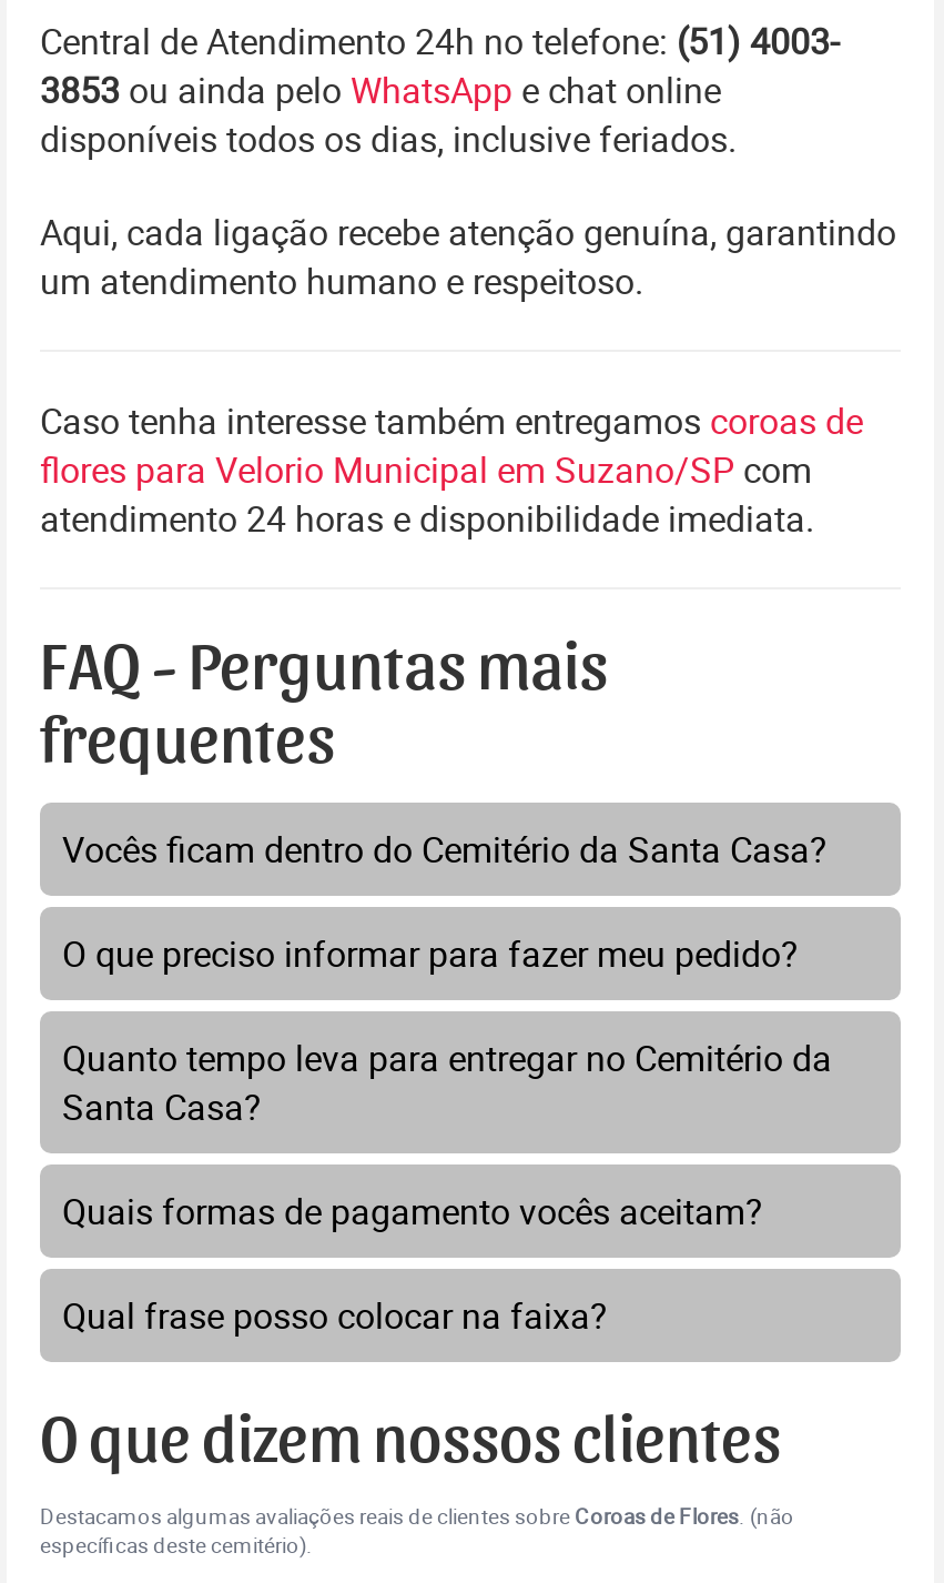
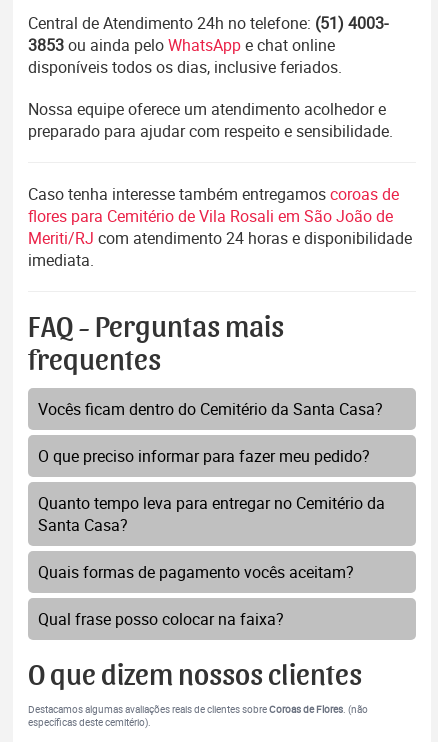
- Aqui, cada ligação recebe atenção genuína, garantindo
- um atendimento humano e respeitoso.
+ Nossa equipe oferece um atendimento acolhedor e
+ preparado para ajudar com respeito e sensibilidade.

- flores para Velorio Municipal em Suzano/SP com
- atendimento 24 horas e disponibilidade imediata.
+ flores para Cemitério de Vila Rosali em São João de
+ Meriti/RJ com atendimento 24 horas e disponibilidade
+ imediata.
